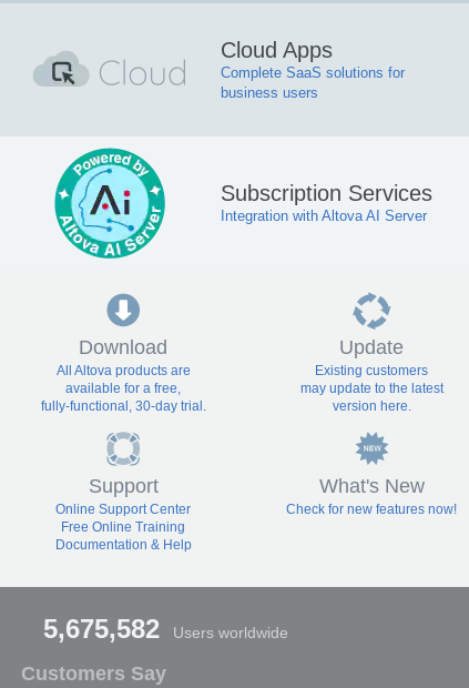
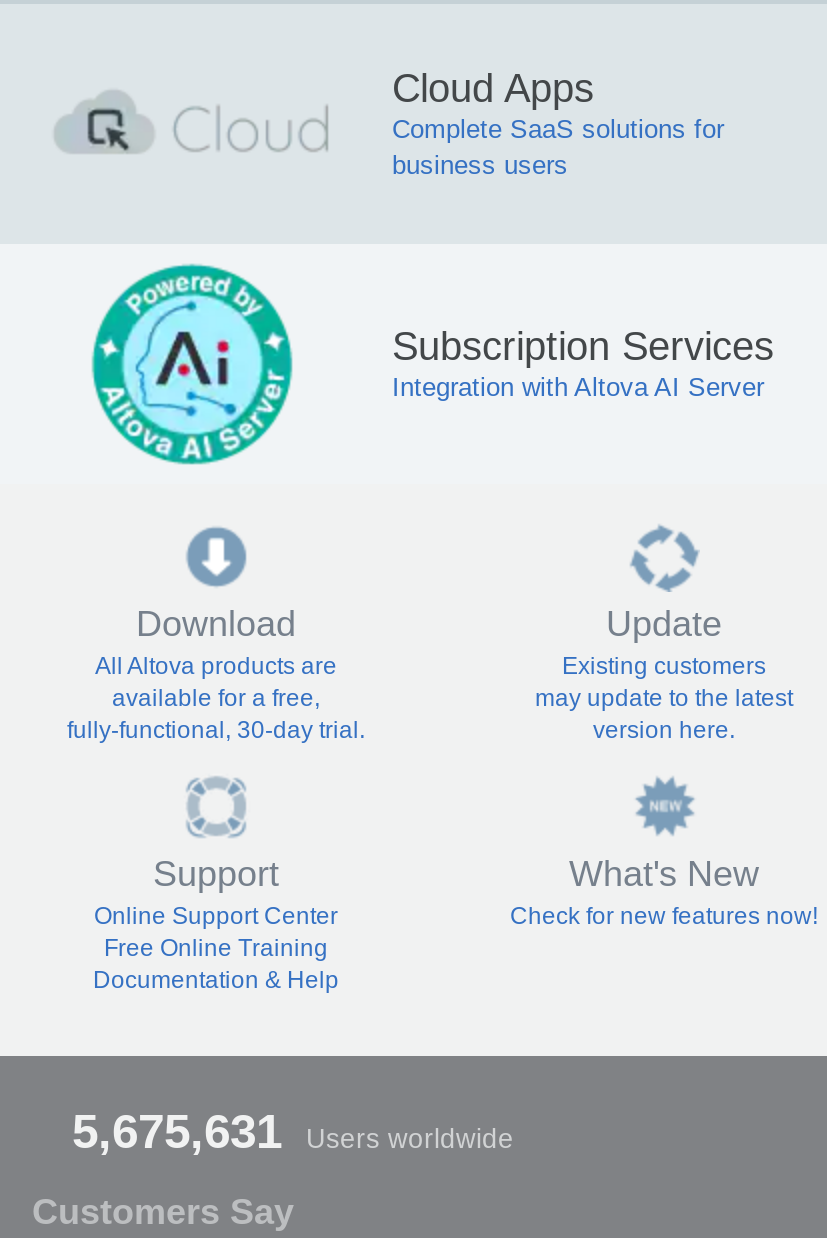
- 5,675,582 Users worldwide
+ 5,675,631 Users worldwide
